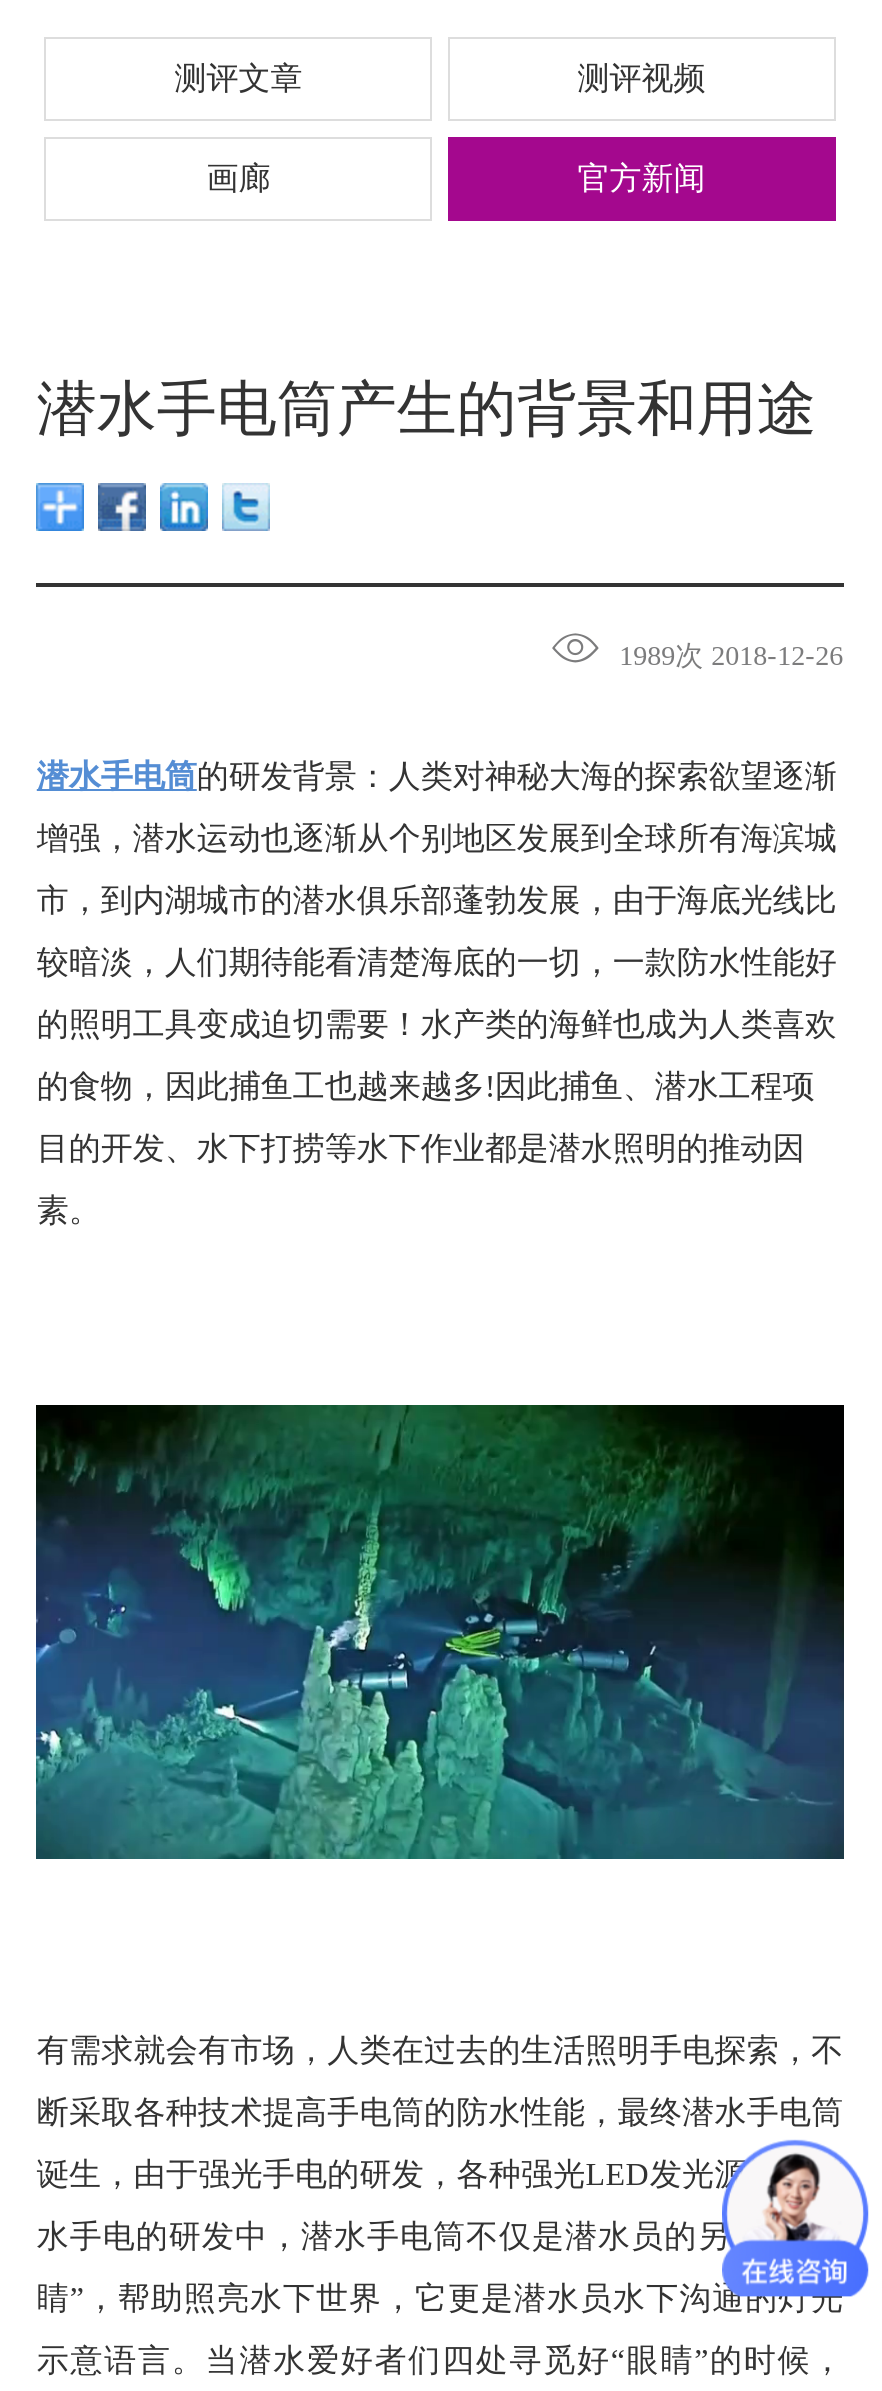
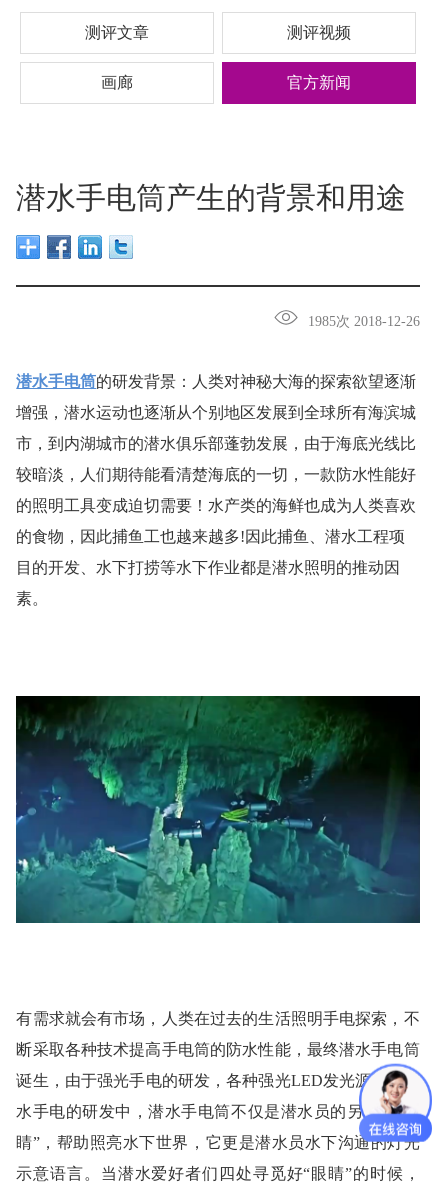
- 1989次 2018-12-26
+ 1985次 2018-12-26
